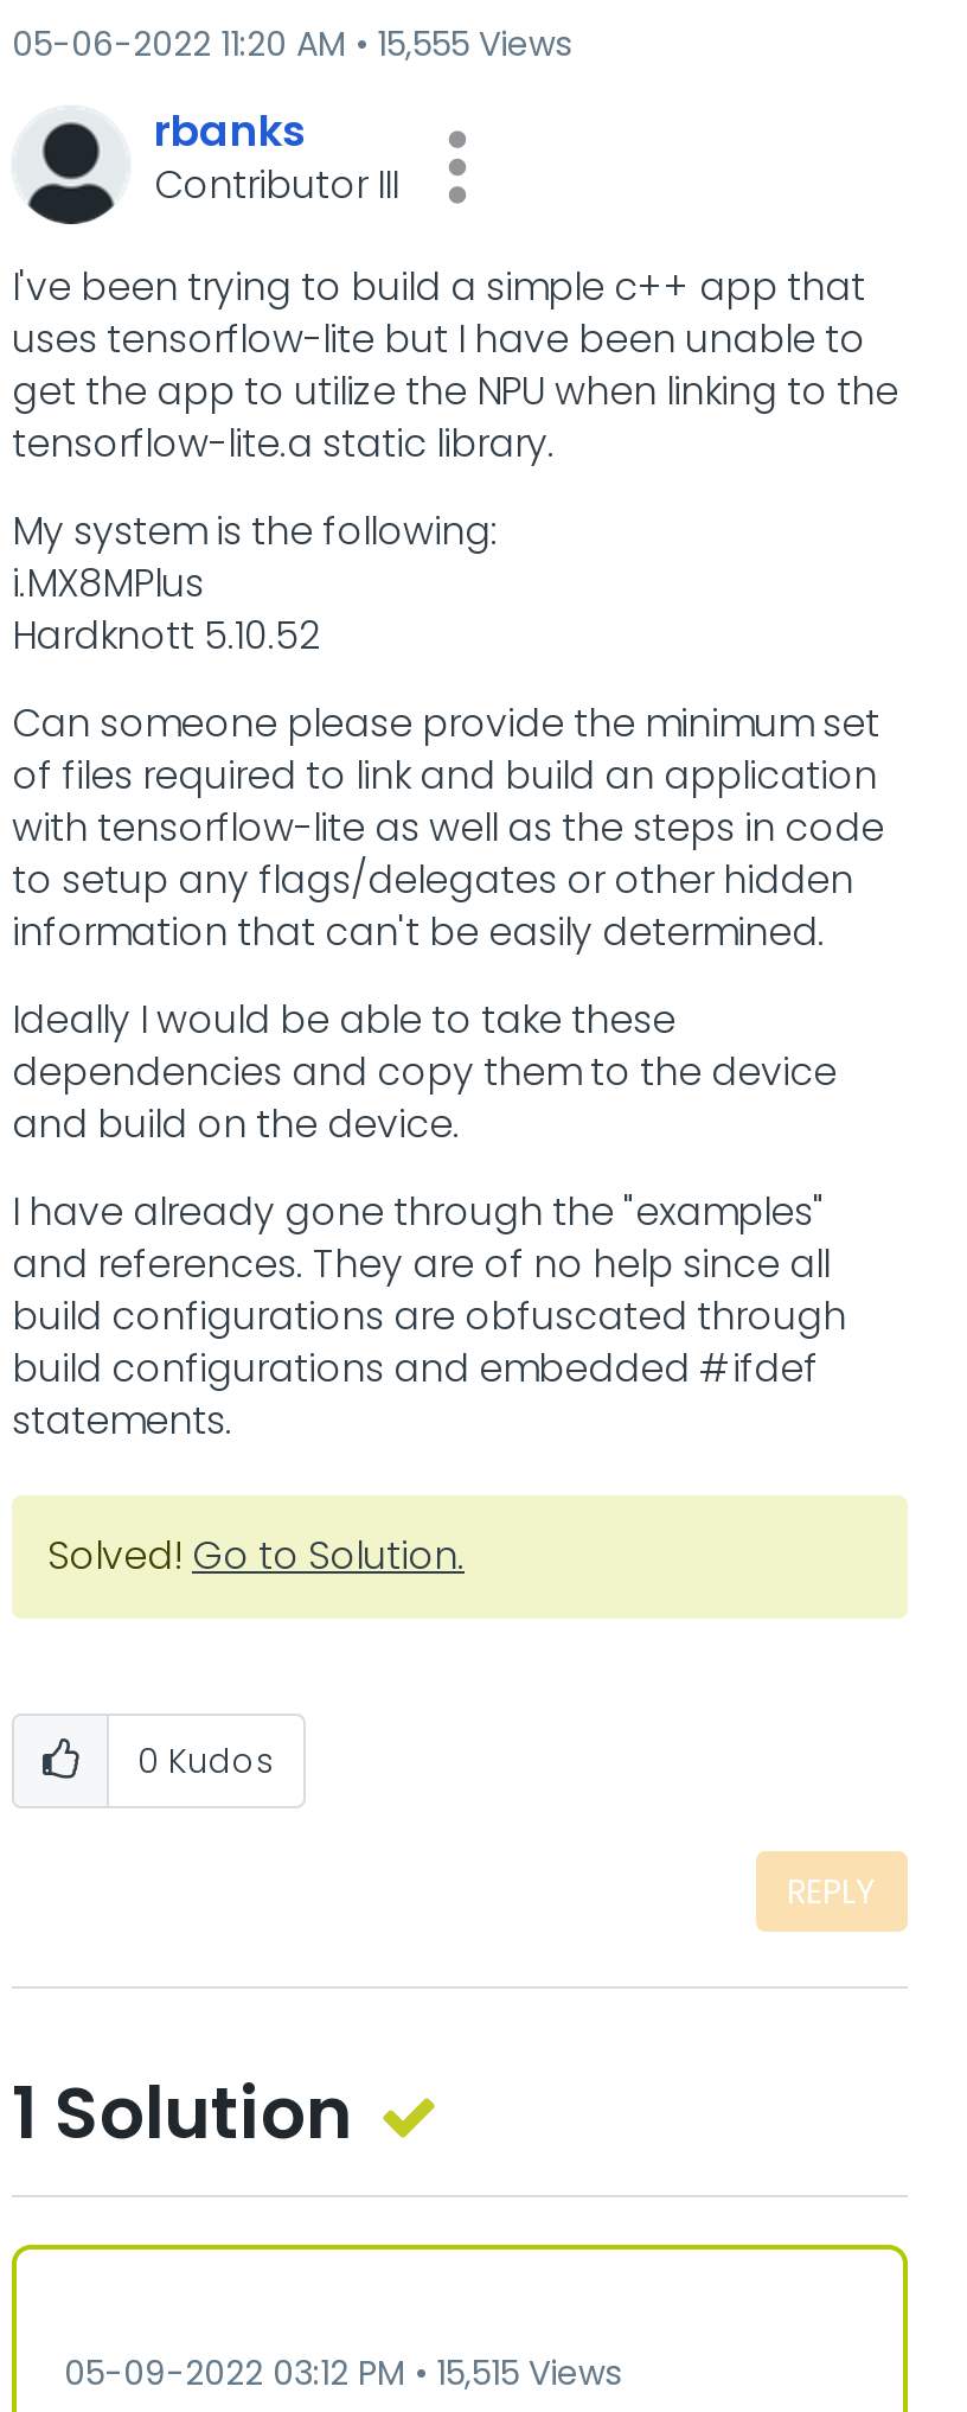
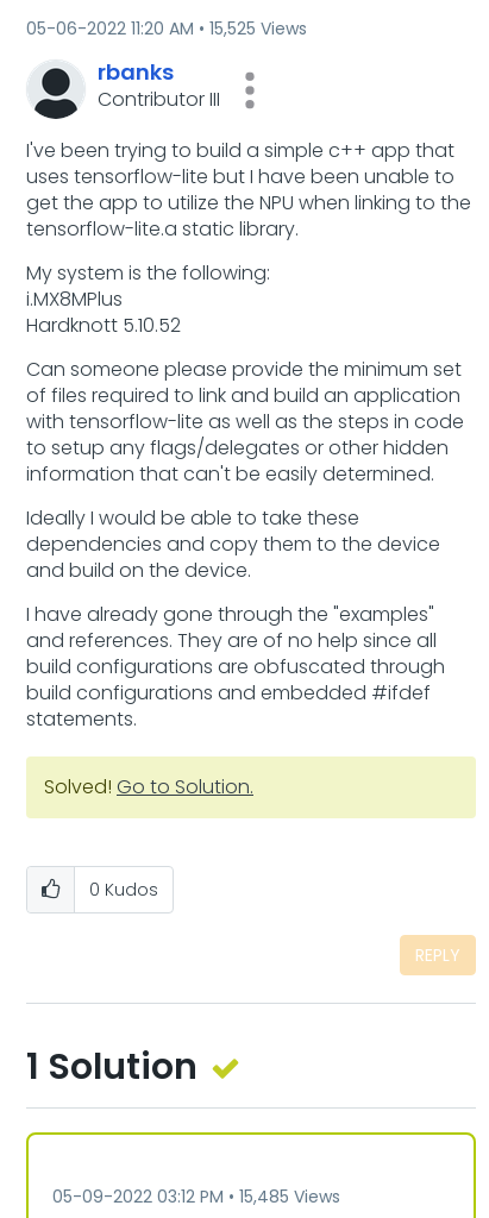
- 05-06-2022 11:20 AM 15,555 Views
+ 05-06-2022 11:20 AM 15,525 Views

- 05-09-2022 03:12 PM 15,515 Views
+ 05-09-2022 03:12 PM 15,485 Views
